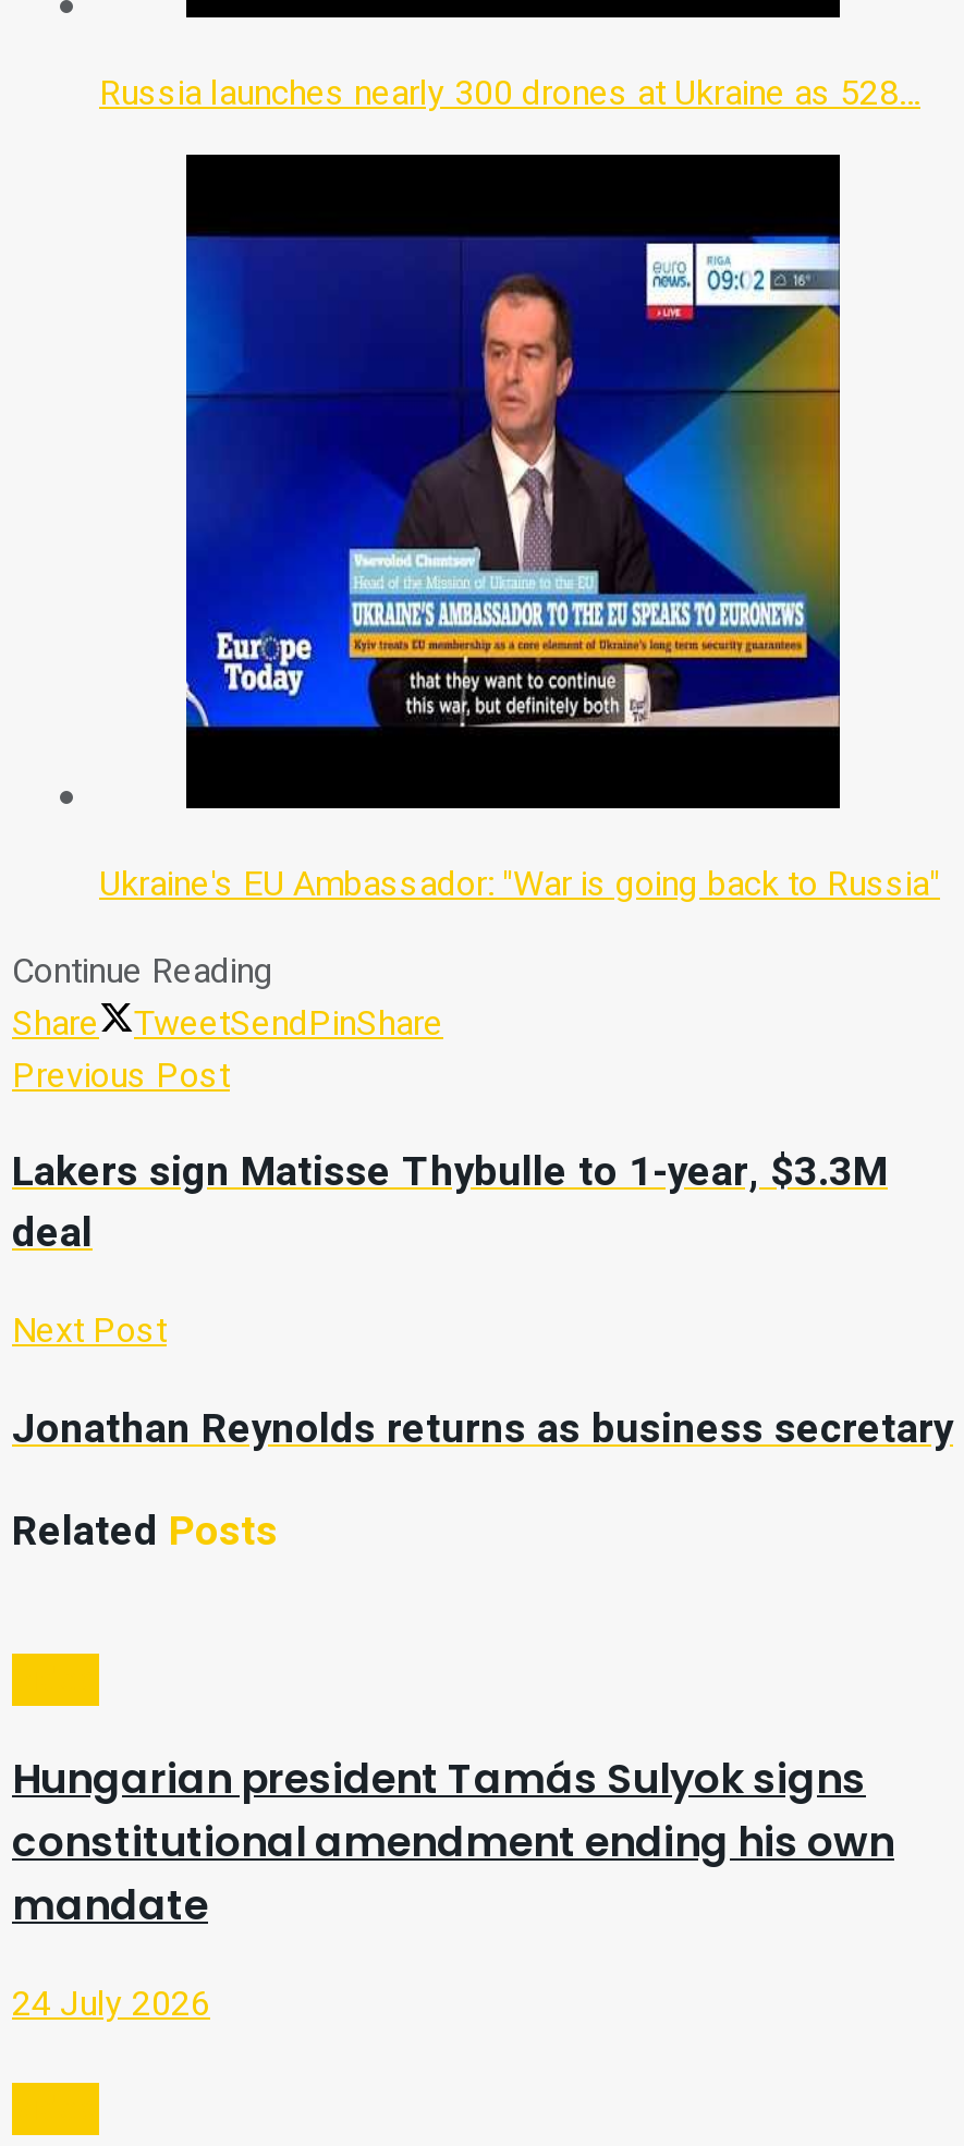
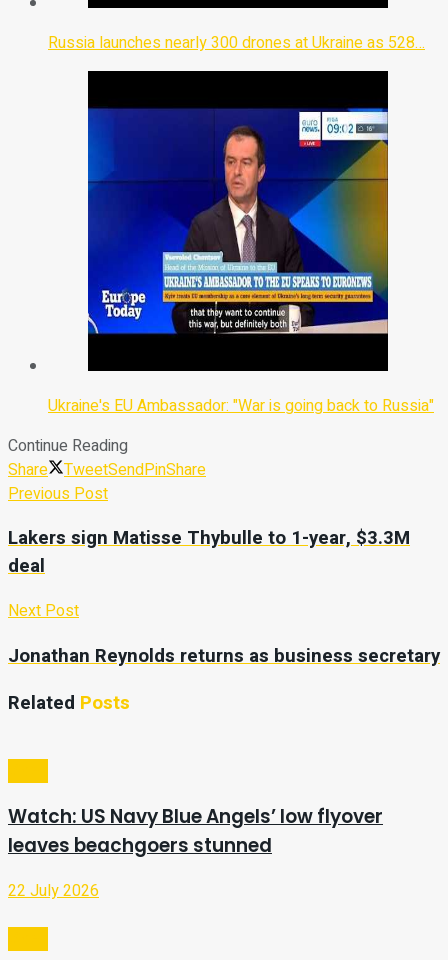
- Hungarian president Tamás Sulyok signs
- constitutional amendment ending his own
- mandate
+ Watch: US Navy Blue Angels’ low flyover
+ leaves beachgoers stunned

- 24 July 2026
+ 22 July 2026
